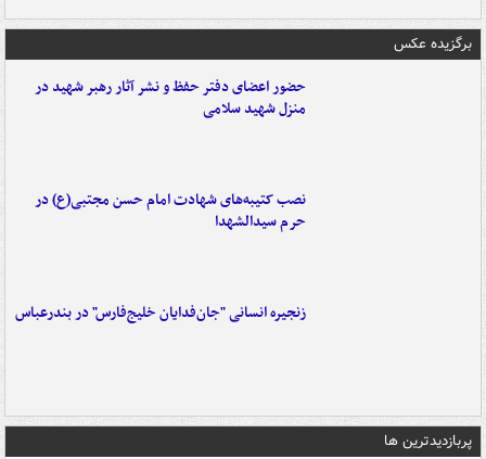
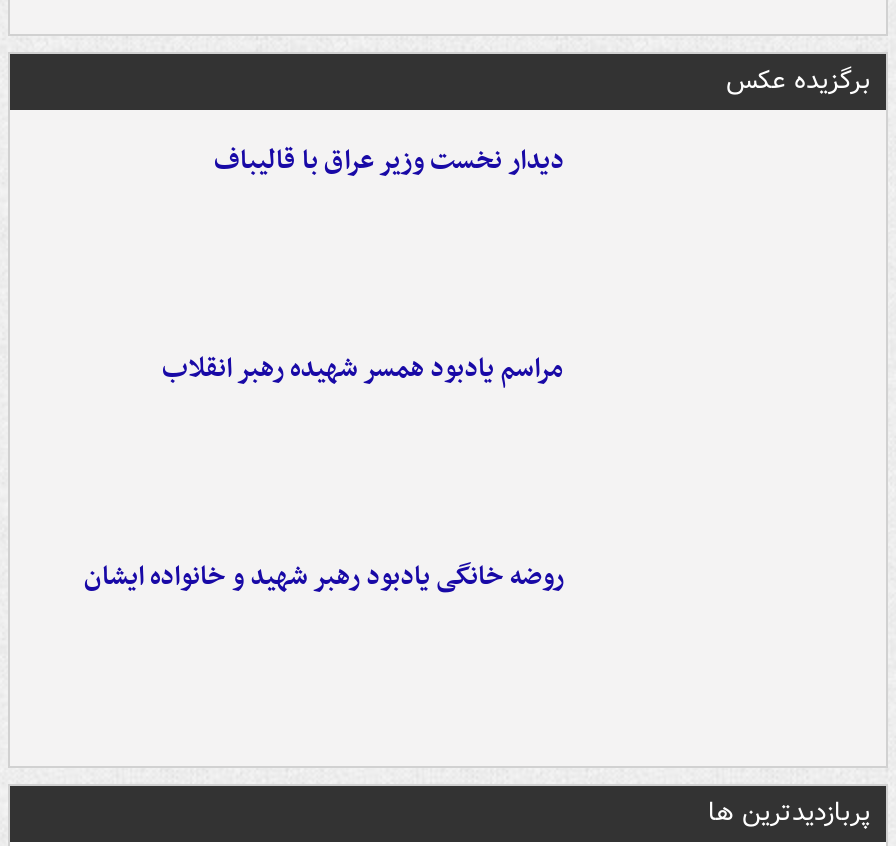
- حضور اعضای دفتر حفظ و نشر آثار رهبر شهید در
- منزل شهید سلامی
+ دیدار نخست وزیر عراق با قالیباف

- نصب کتیبه‌های شهادت امام حسن مجتبی(ع) در
- حرم سیدالشهدا
+ مراسم یادبود همسر شهیده رهبر انقلاب

- زنجیره انسانی "جان‌فدایان خلیج‌فارس" در بندرعباس
+ روضه خانگی یادبود رهبر شهید و خانواده ایشان
